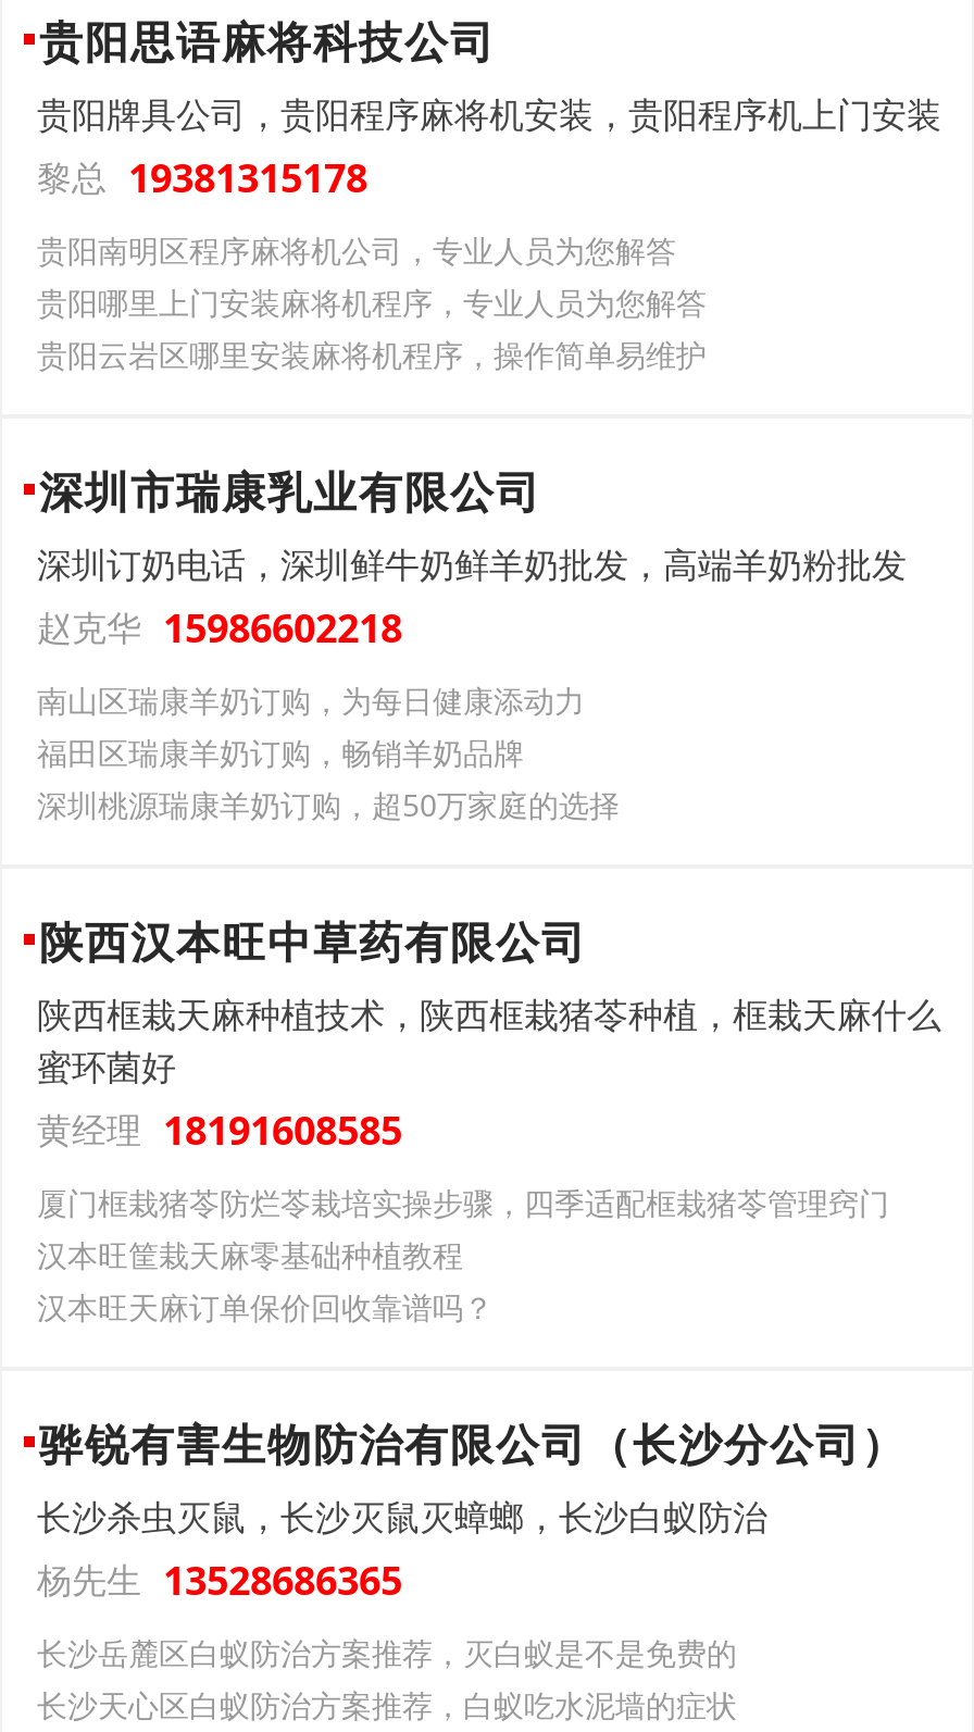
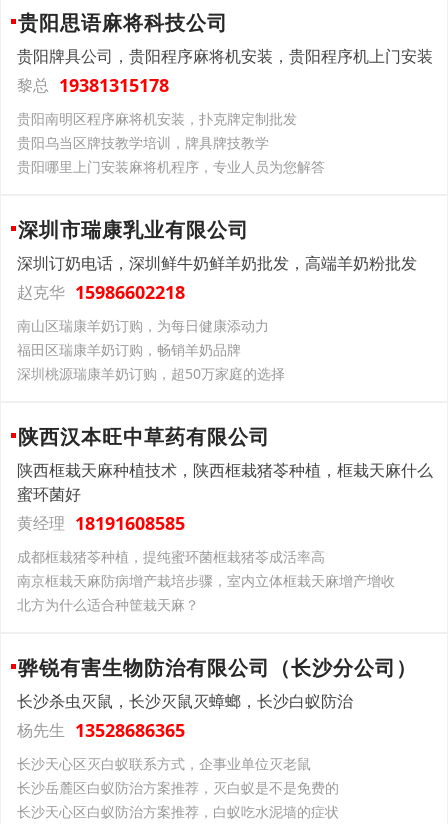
- 贵阳南明区程序麻将机公司，专业人员为您解答
+ 贵阳南明区程序麻将机安装，扑克牌定制批发
+ 贵阳乌当区牌技教学培训，牌具牌技教学

- 贵阳云岩区哪里安装麻将机程序，操作简单易维护

- 厦门框栽猪苓防烂苓栽培实操步骤，四季适配框栽猪苓管理窍门
- 汉本旺筐栽天麻零基础种植教程
- 汉本旺天麻订单保价回收靠谱吗？
+ 成都框栽猪苓种植，提纯蜜环菌框栽猪苓成活率高
+ 南京框栽天麻防病增产栽培步骤，室内立体框栽天麻增产增收
+ 北方为什么适合种筐栽天麻？

+ 长沙天心区灭白蚁联系方式，企事业单位灭老鼠
